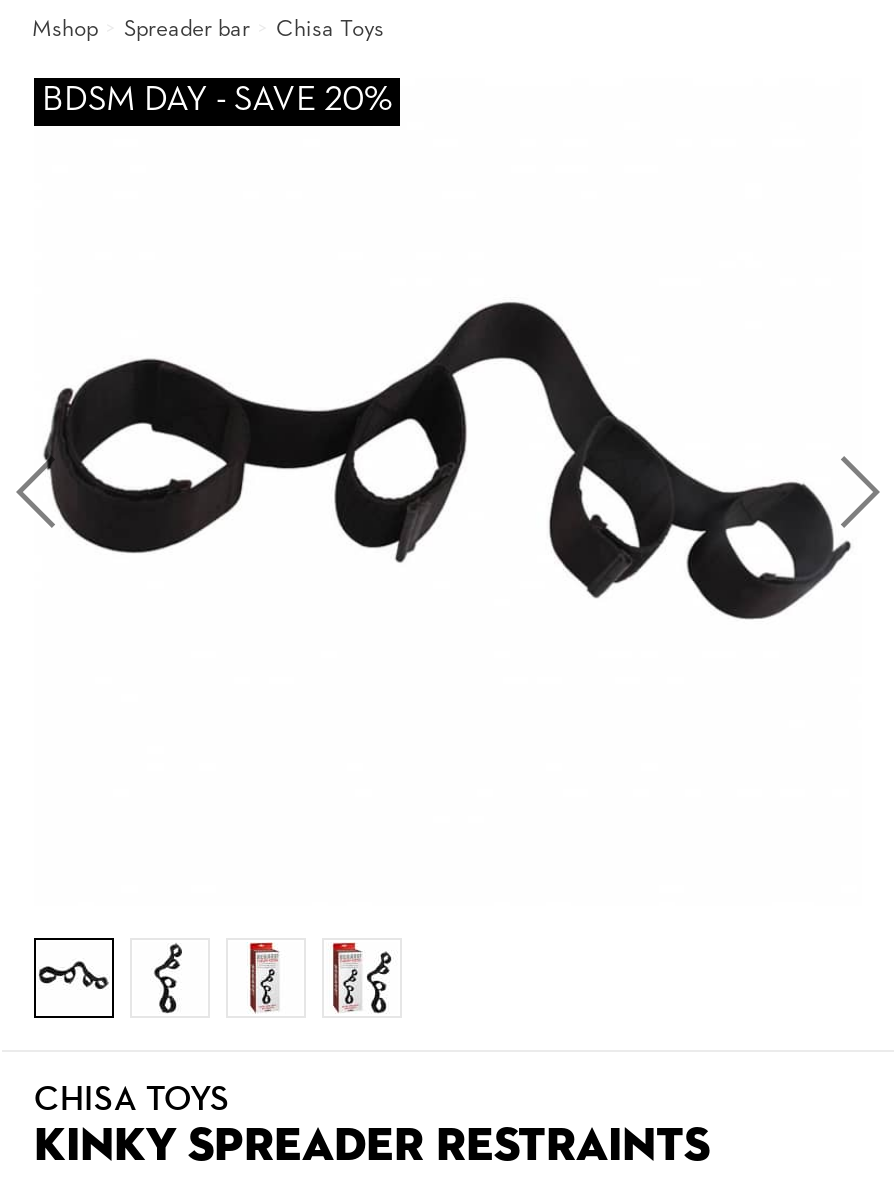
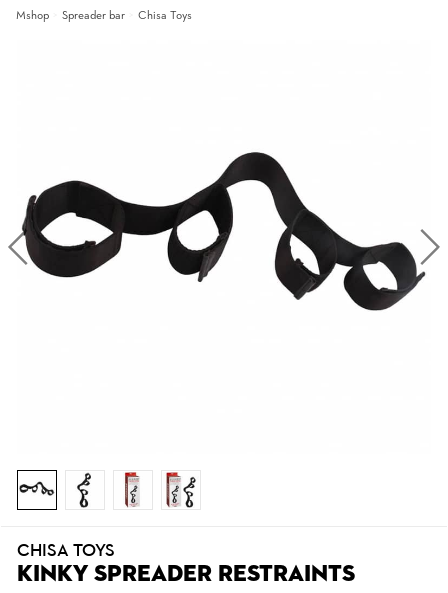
- BDSM DAY - SAVE 20%
